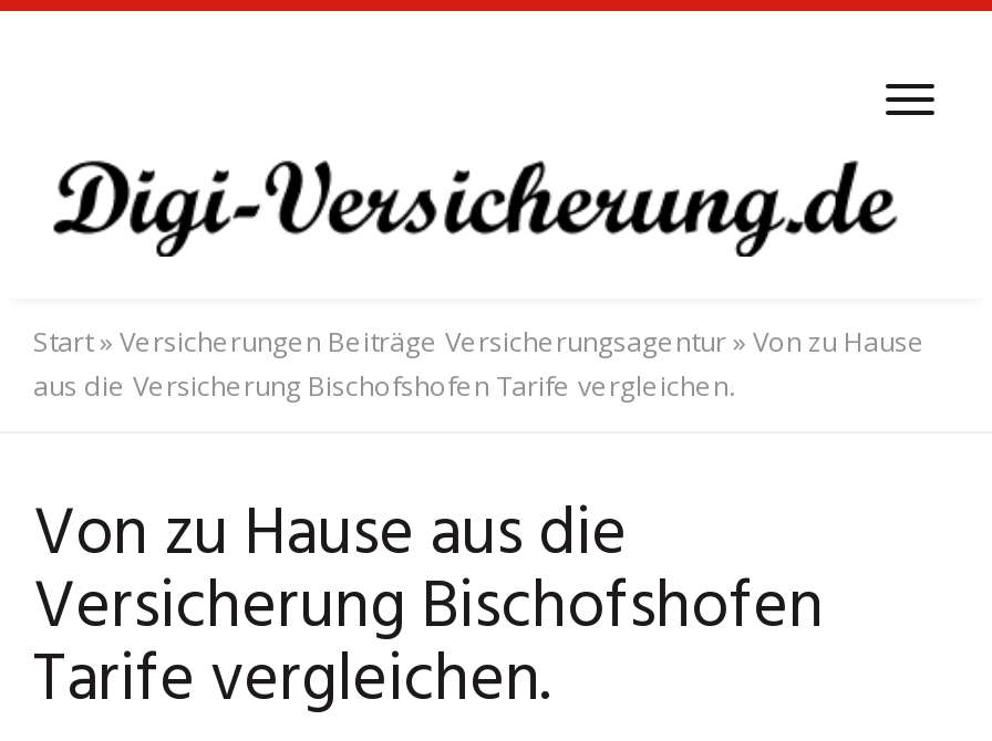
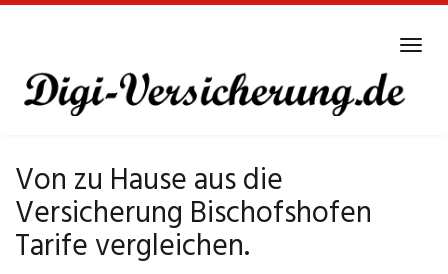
- Start» Versicherungen Beiträge Versicherungsagentur» Von zu Hause
- aus die Versicherung Bischofshofen Tarife vergleichen.
